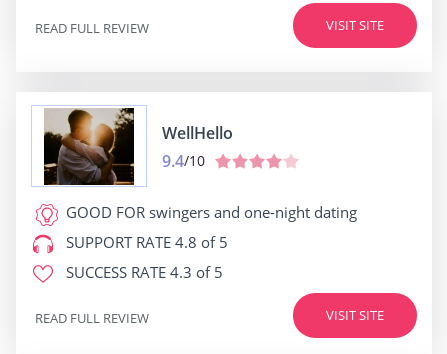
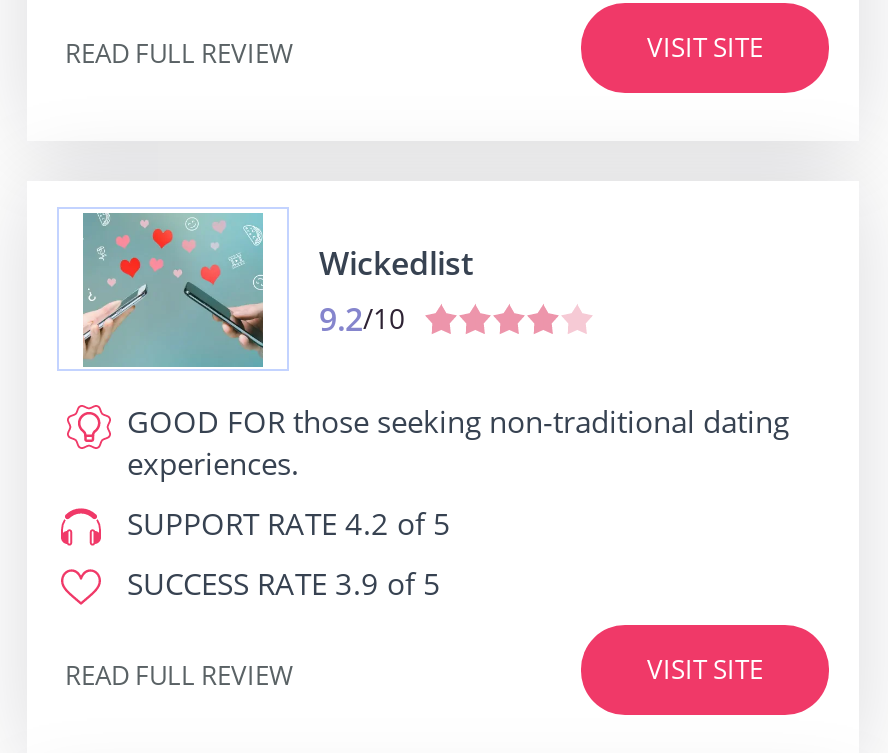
- [image]
- GOOD FOR swingers and one-night dating
+ [image]
+ GOOD FOR those seeking non-traditional dating
+ experiences.

- WellHello
- 9.4/10
+ Wickedlist
+ 9.2/10

- SUPPORT RATE 4.8 of 5
+ SUPPORT RATE 4.2 of 5

- SUCCESS RATE 4.3 of 5
+ SUCCESS RATE 3.9 of 5
